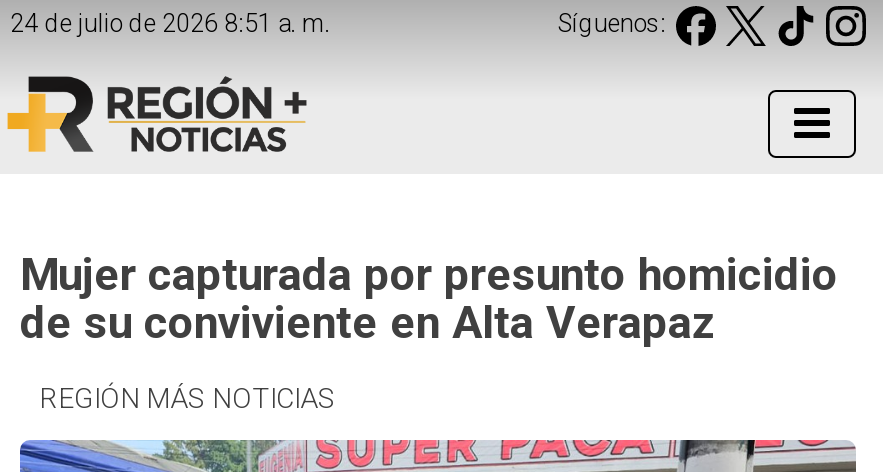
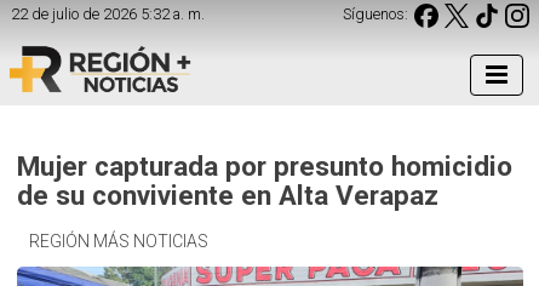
- 24 de julio de 2026 8:51 a. m.
+ 22 de julio de 2026 5:32 a. m.
